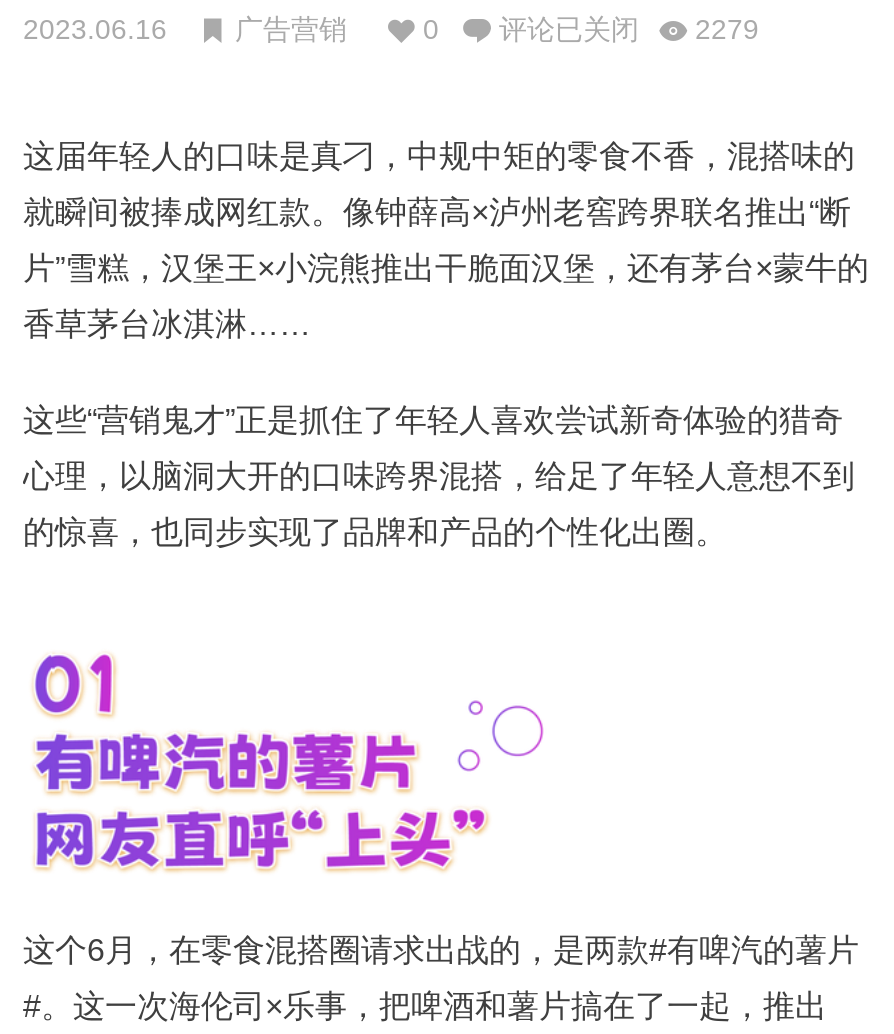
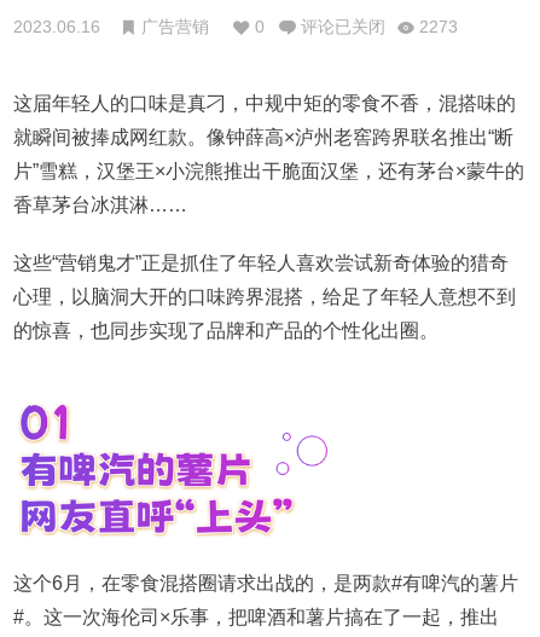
- 0 评论已关闭 2279
+ 0 评论已关闭 2273
